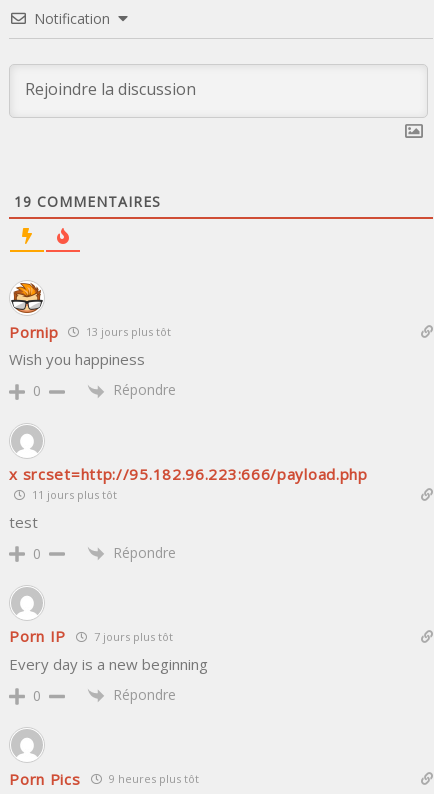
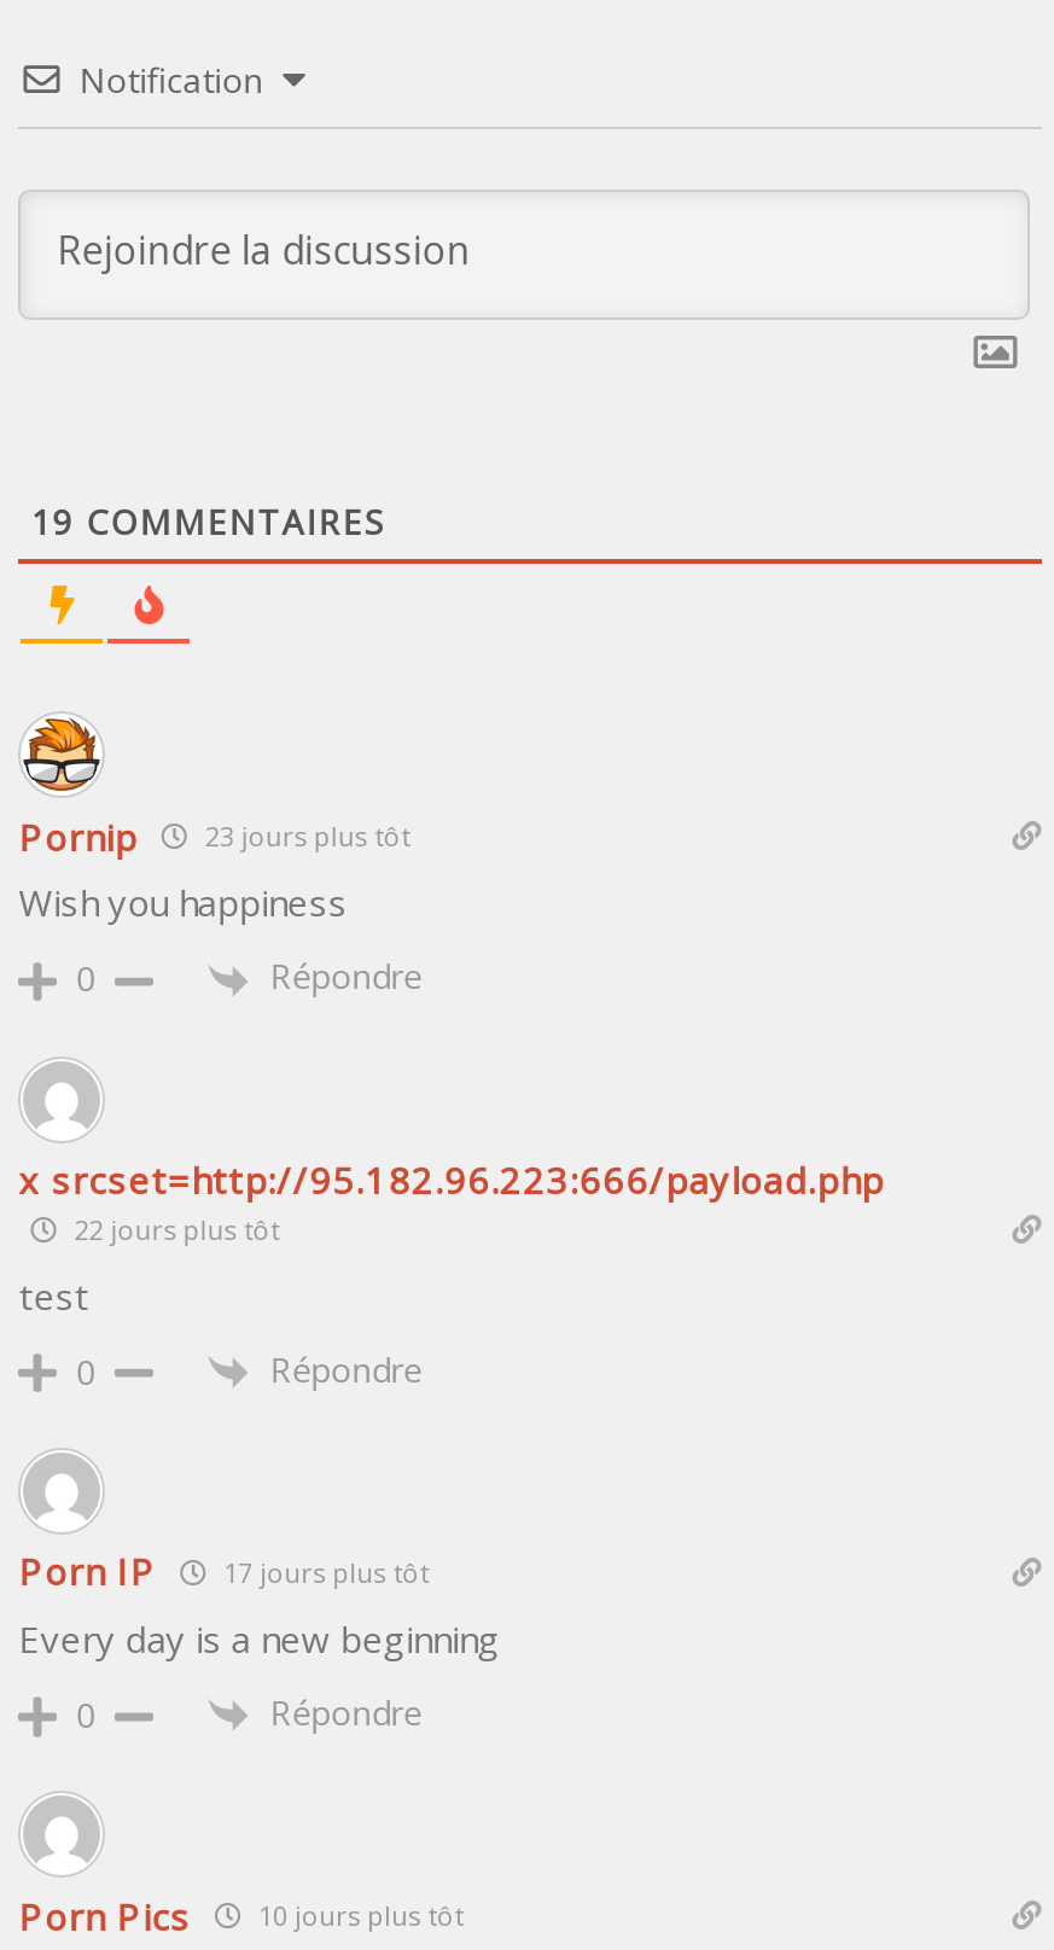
- 13 jours plus tôt
+ 23 jours plus tôt

- 11 jours plus tôt
+ 22 jours plus tôt

- 7 jours plus tôt
+ 17 jours plus tôt

- 9 heures plus tôt
+ 10 jours plus tôt
